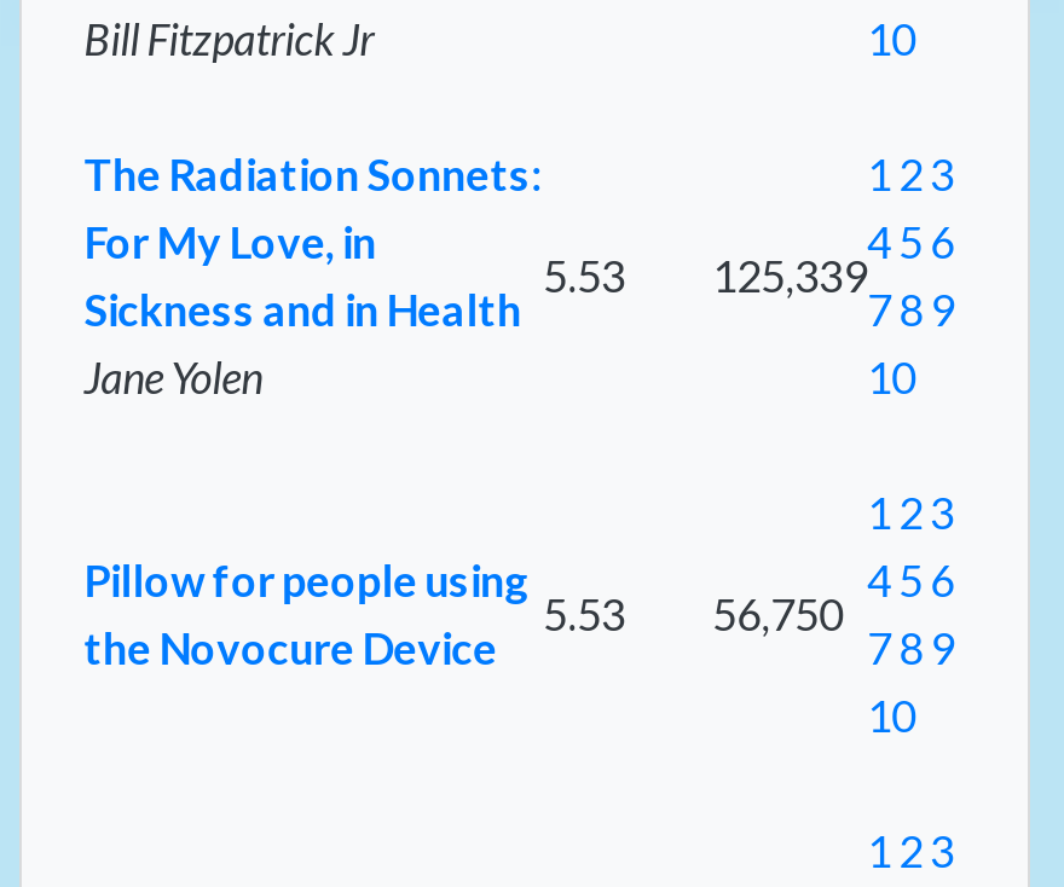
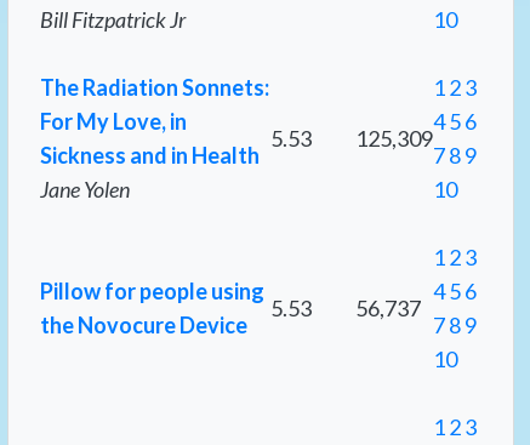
- 5.53 125,339
+ 5.53 125,309

- 5.53 56,750
+ 5.53 56,737
